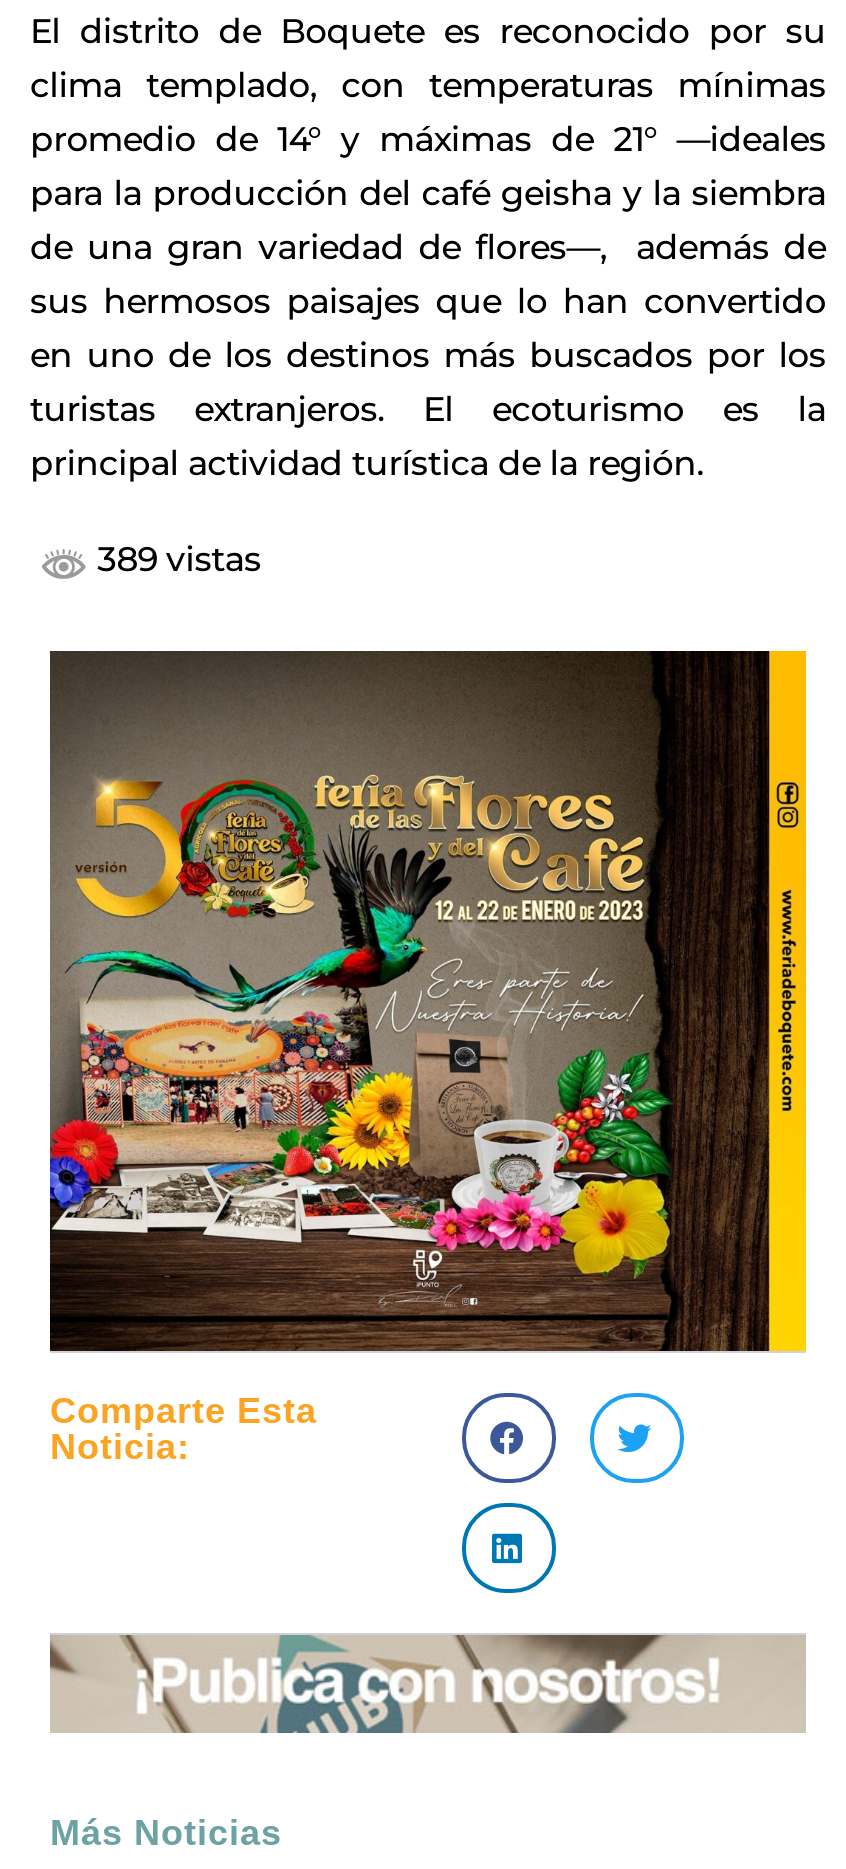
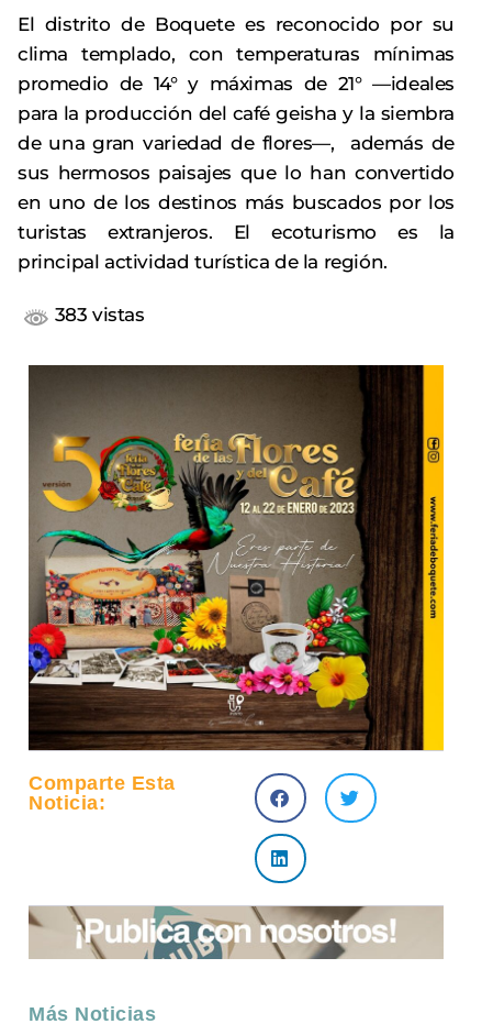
- 389 vistas
+ 383 vistas
